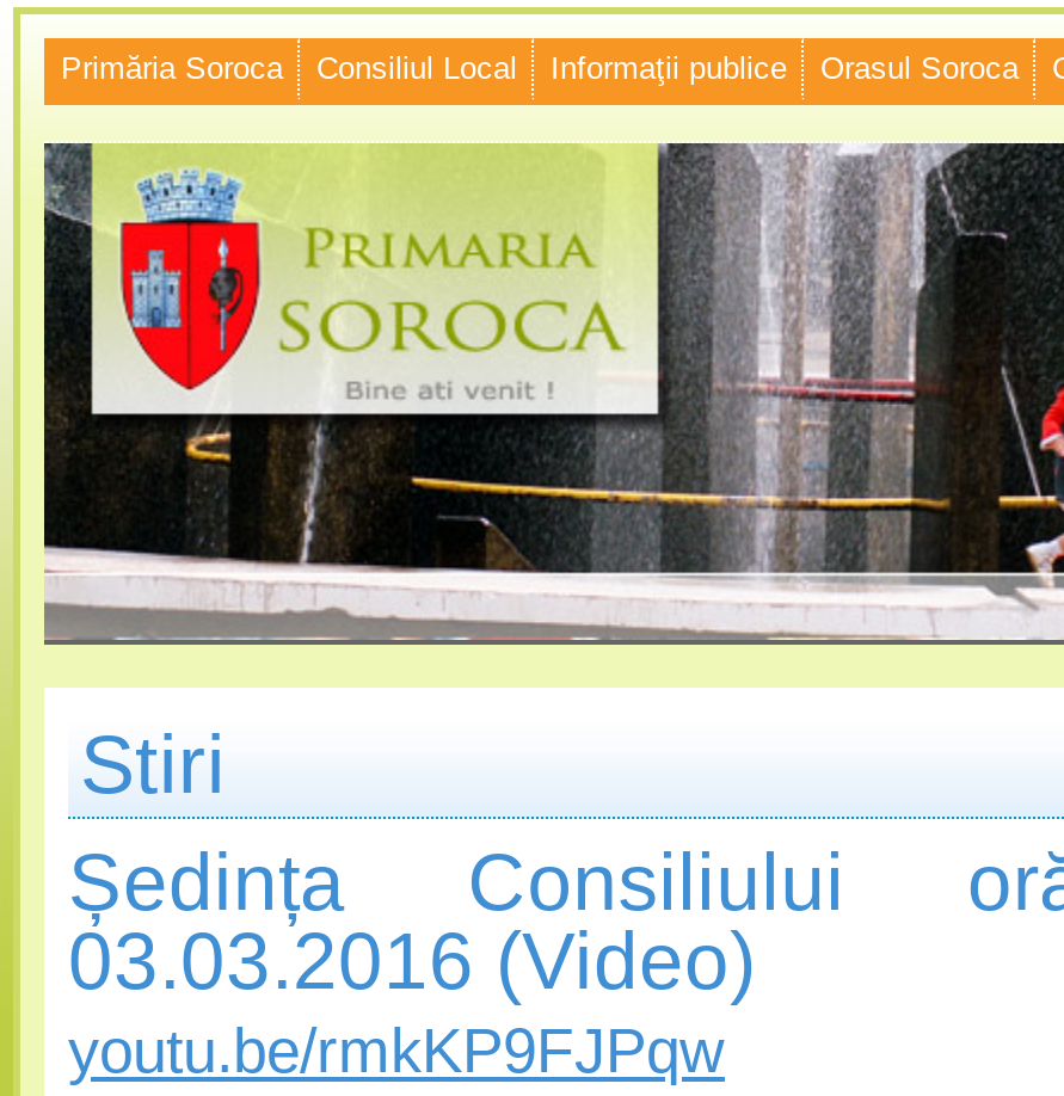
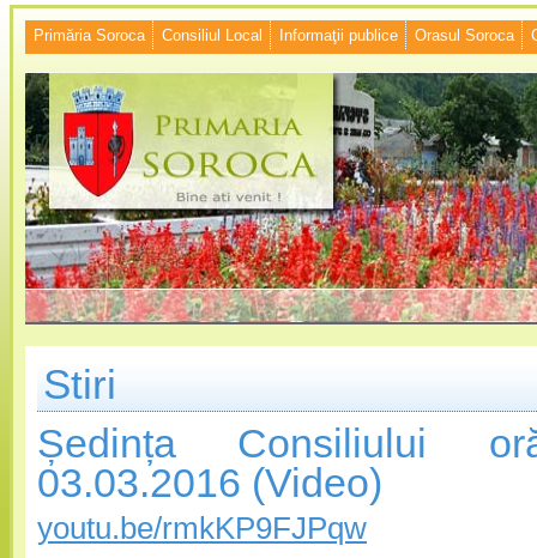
- [image]
+ [image]
